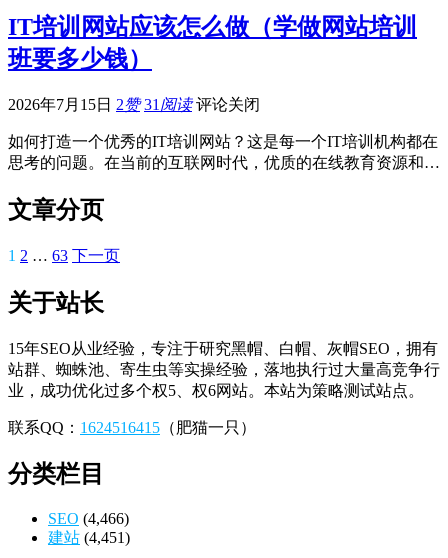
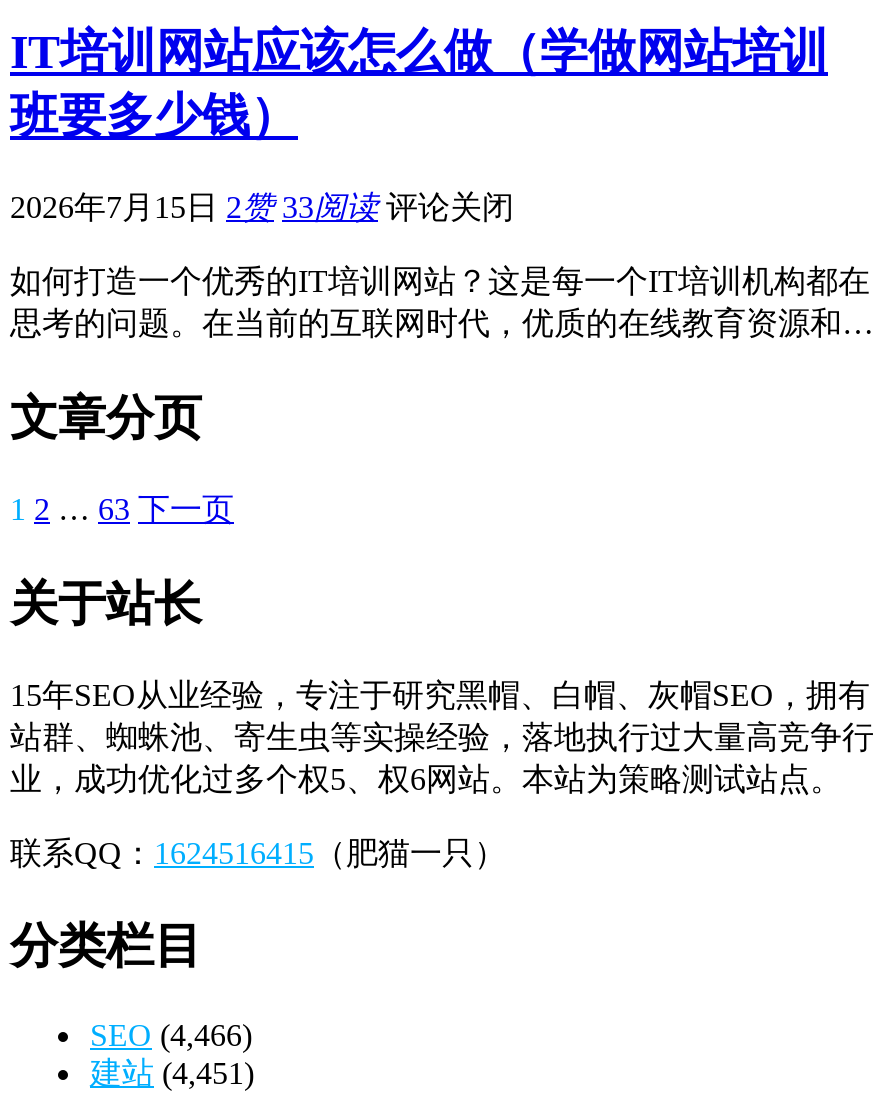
- 2026年7月15日2赞 31阅读 评论关闭
+ 2026年7月15日2赞 33阅读 评论关闭
